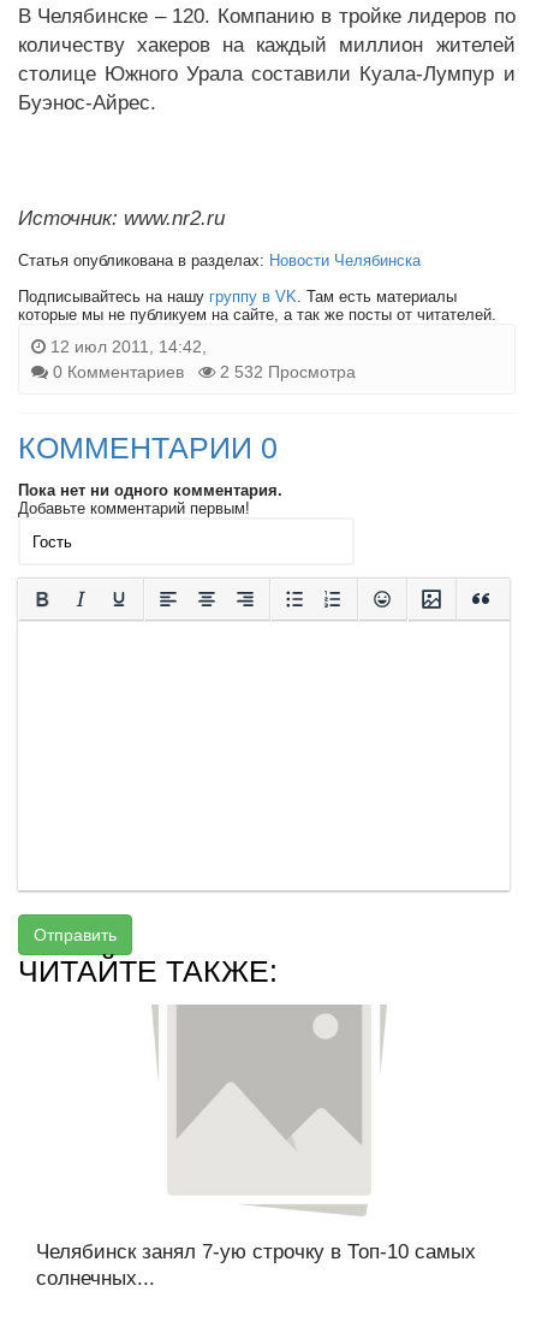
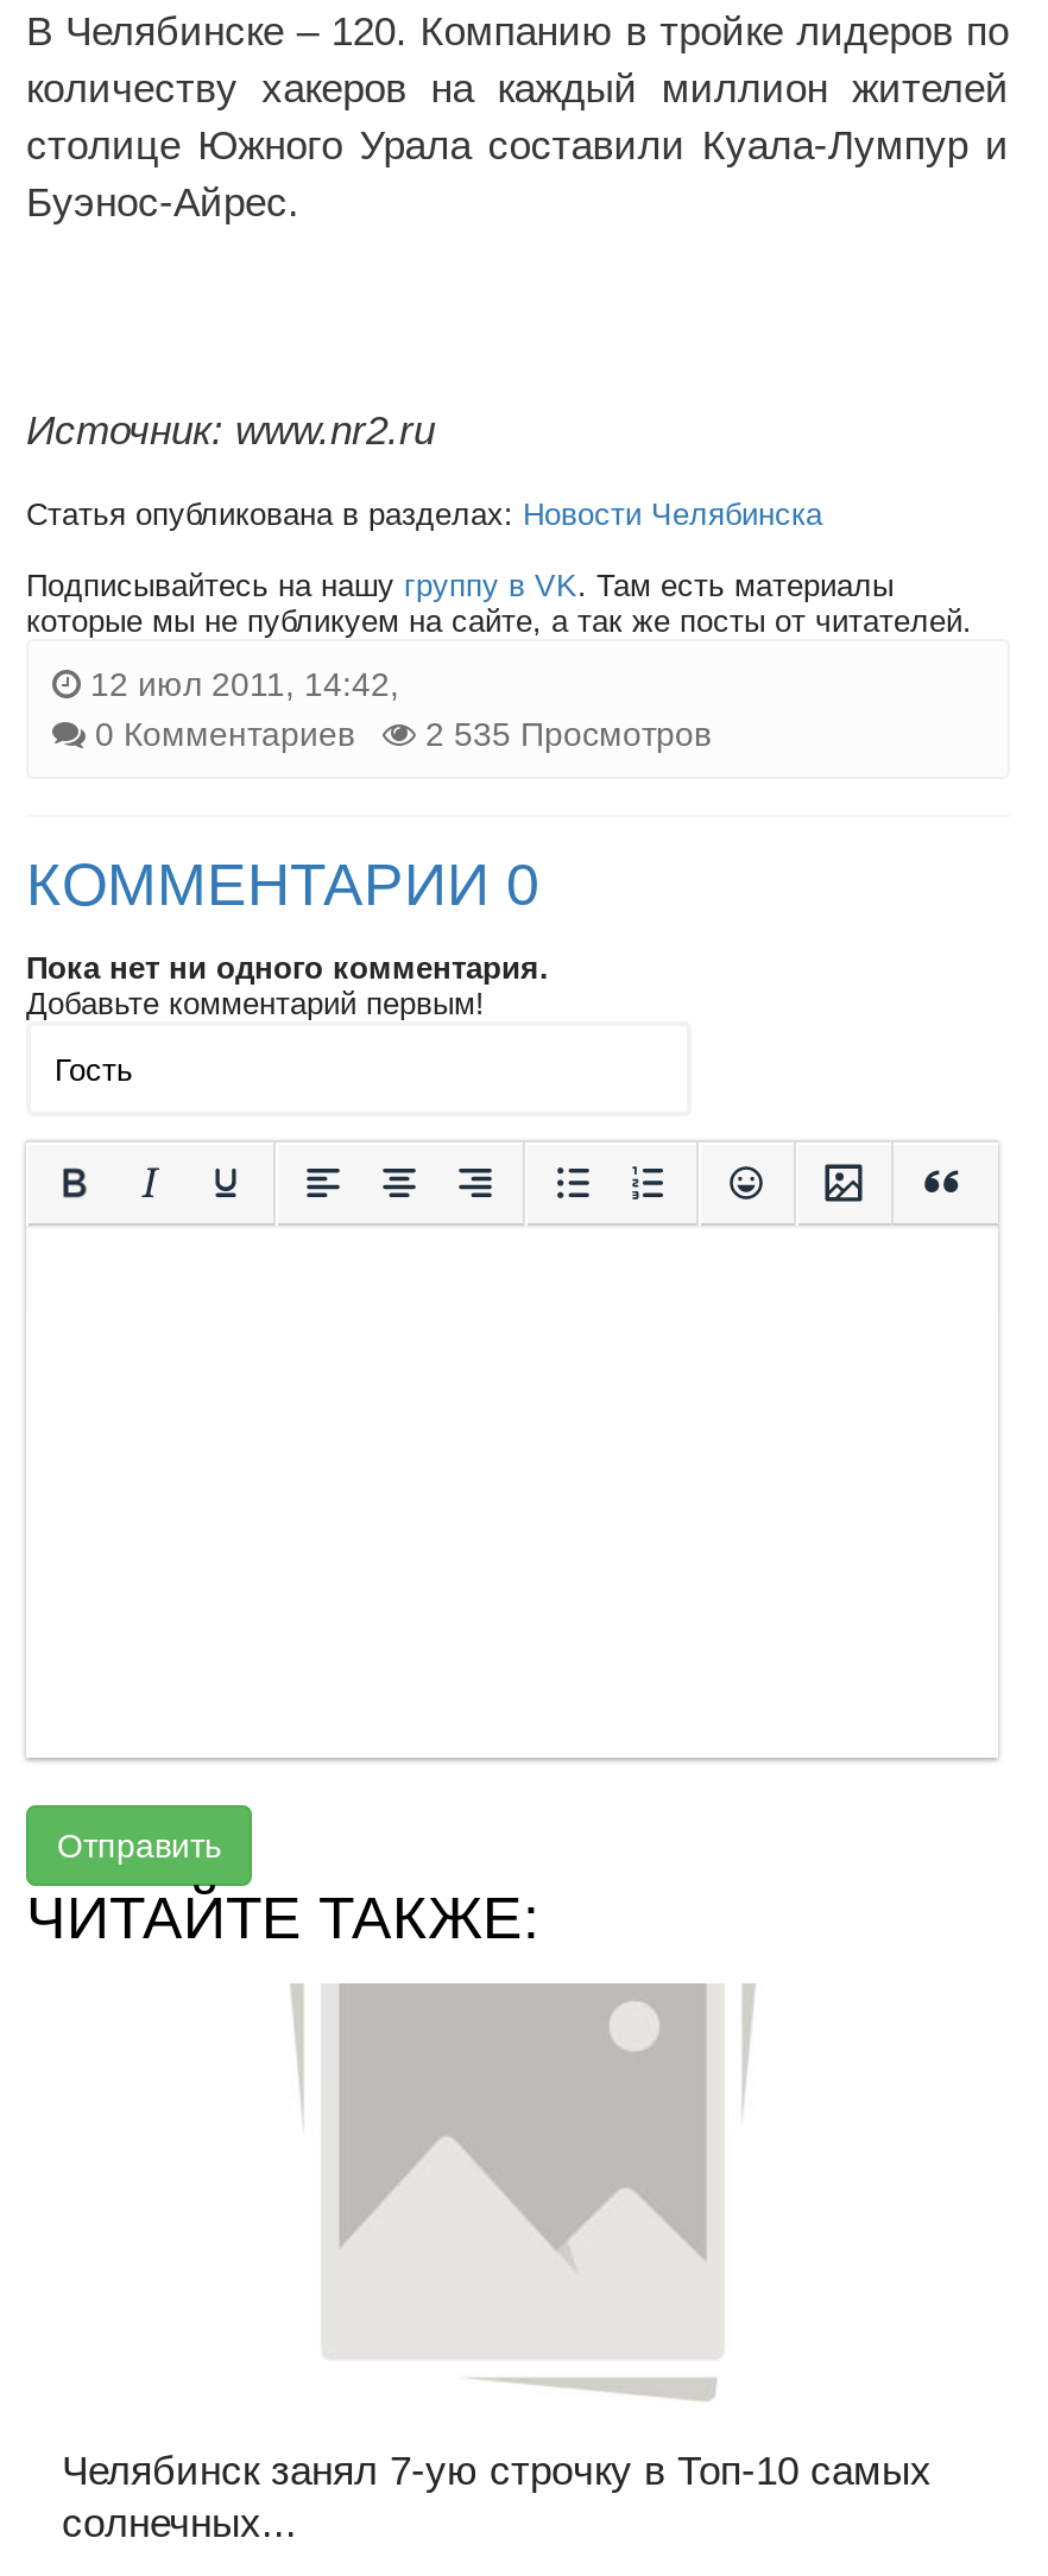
- 0 Комментариев 2 532 Просмотра
+ 0 Комментариев 2 535 Просмотров
